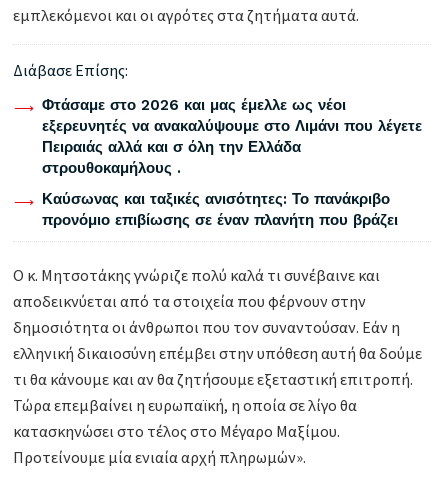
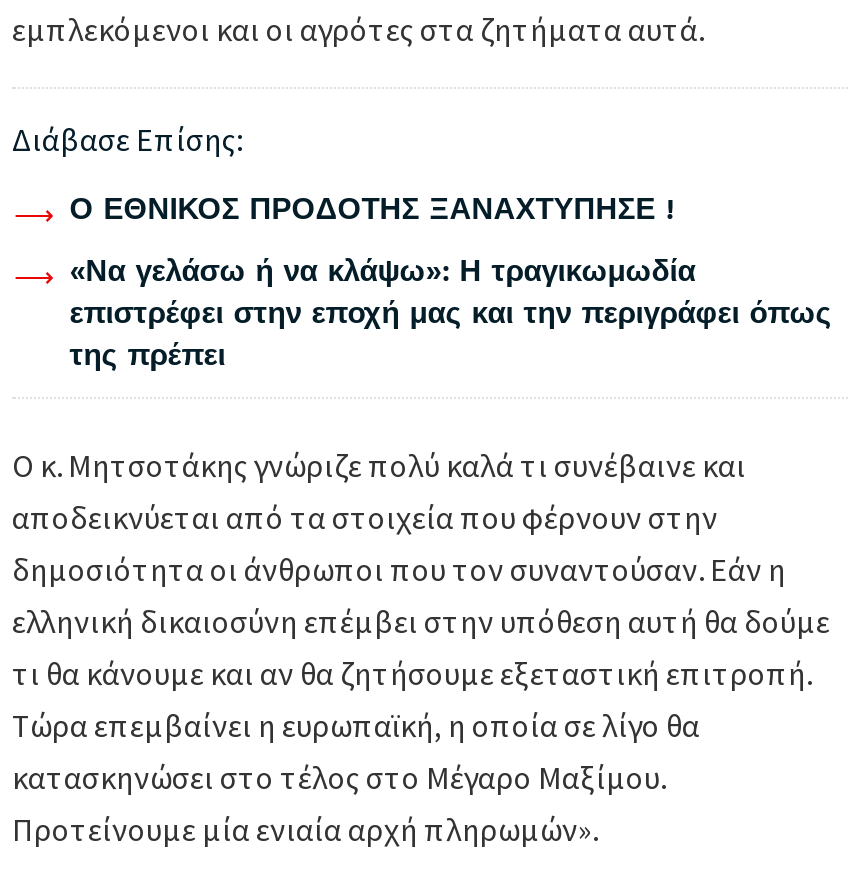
- Φτάσαμε στο 2026 και μας έμελλε ως νέοι
- εξερευνητές να ανακαλύψουμε στο Λιμάνι που λέγετε
- Πειραιάς αλλά και σ όλη την Ελλάδα
- στρουθοκαμήλους .
+ Ο ΕΘΝΙΚΟΣ ΠΡΟΔΟΤΗΣ ΞΑΝΑΧΤΥΠΗΣΕ !

- Καύσωνας και ταξικές ανισότητες: Το πανάκριβο
- προνόμιο επιβίωσης σε έναν πλανήτη που βράζει
+ «Να γελάσω ή να κλάψω»: Η τραγικωμωδία
+ επιστρέφει στην εποχή μας και την περιγράφει όπως
+ της πρέπει
